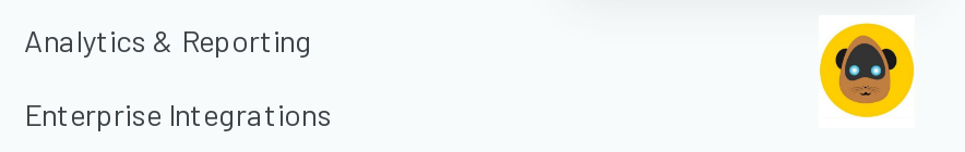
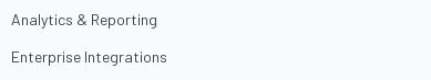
- [image]
